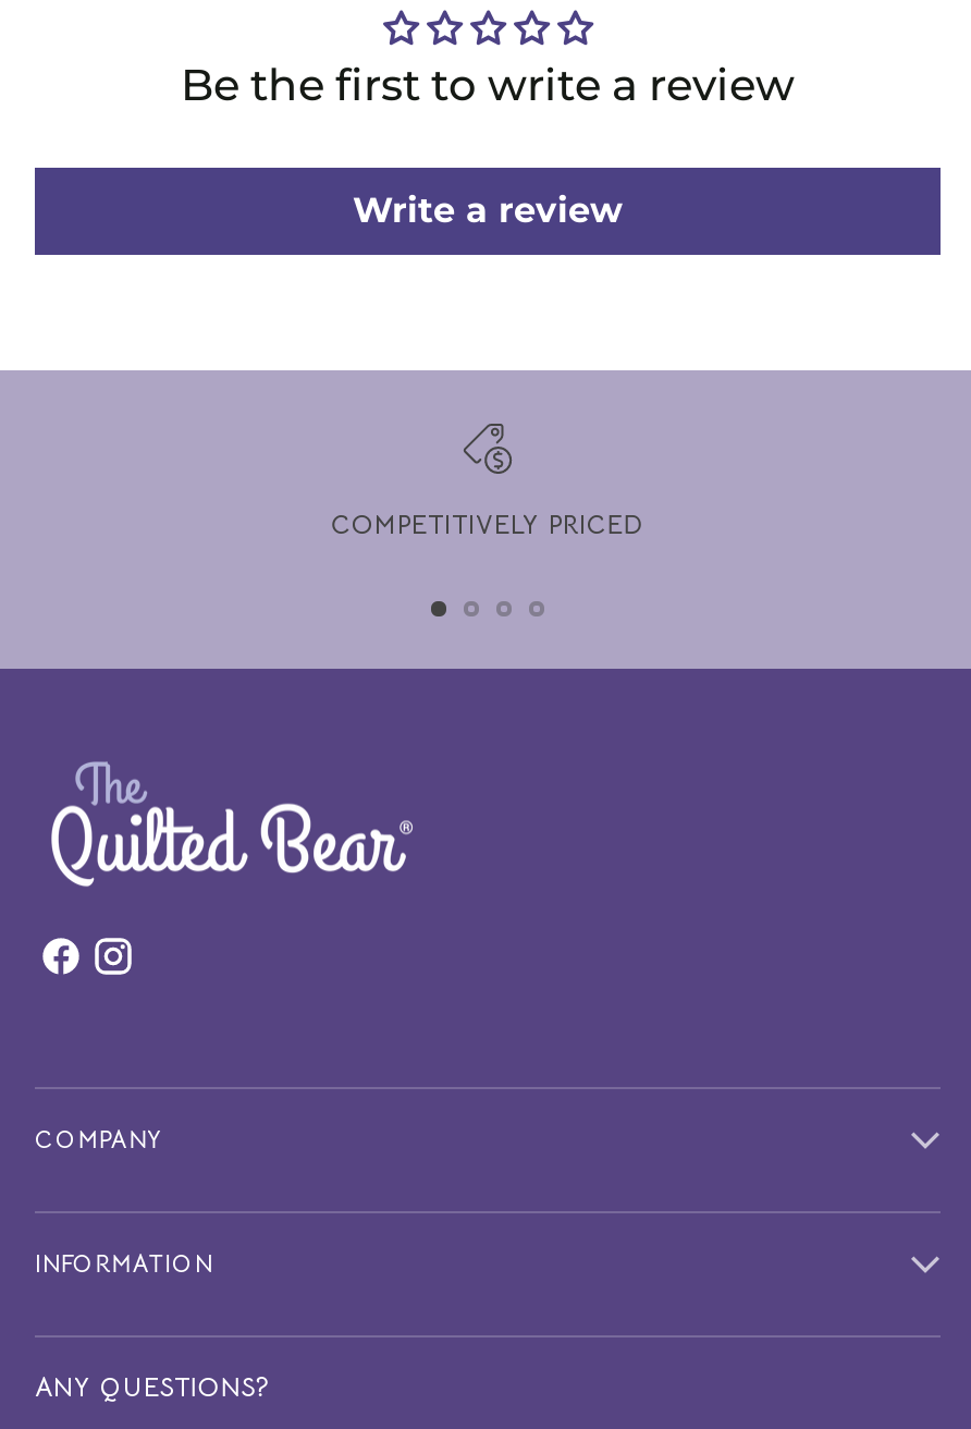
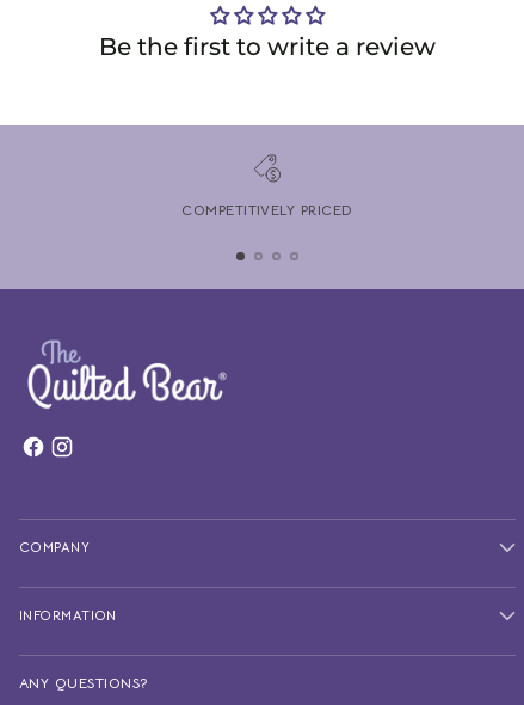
- Write a review
